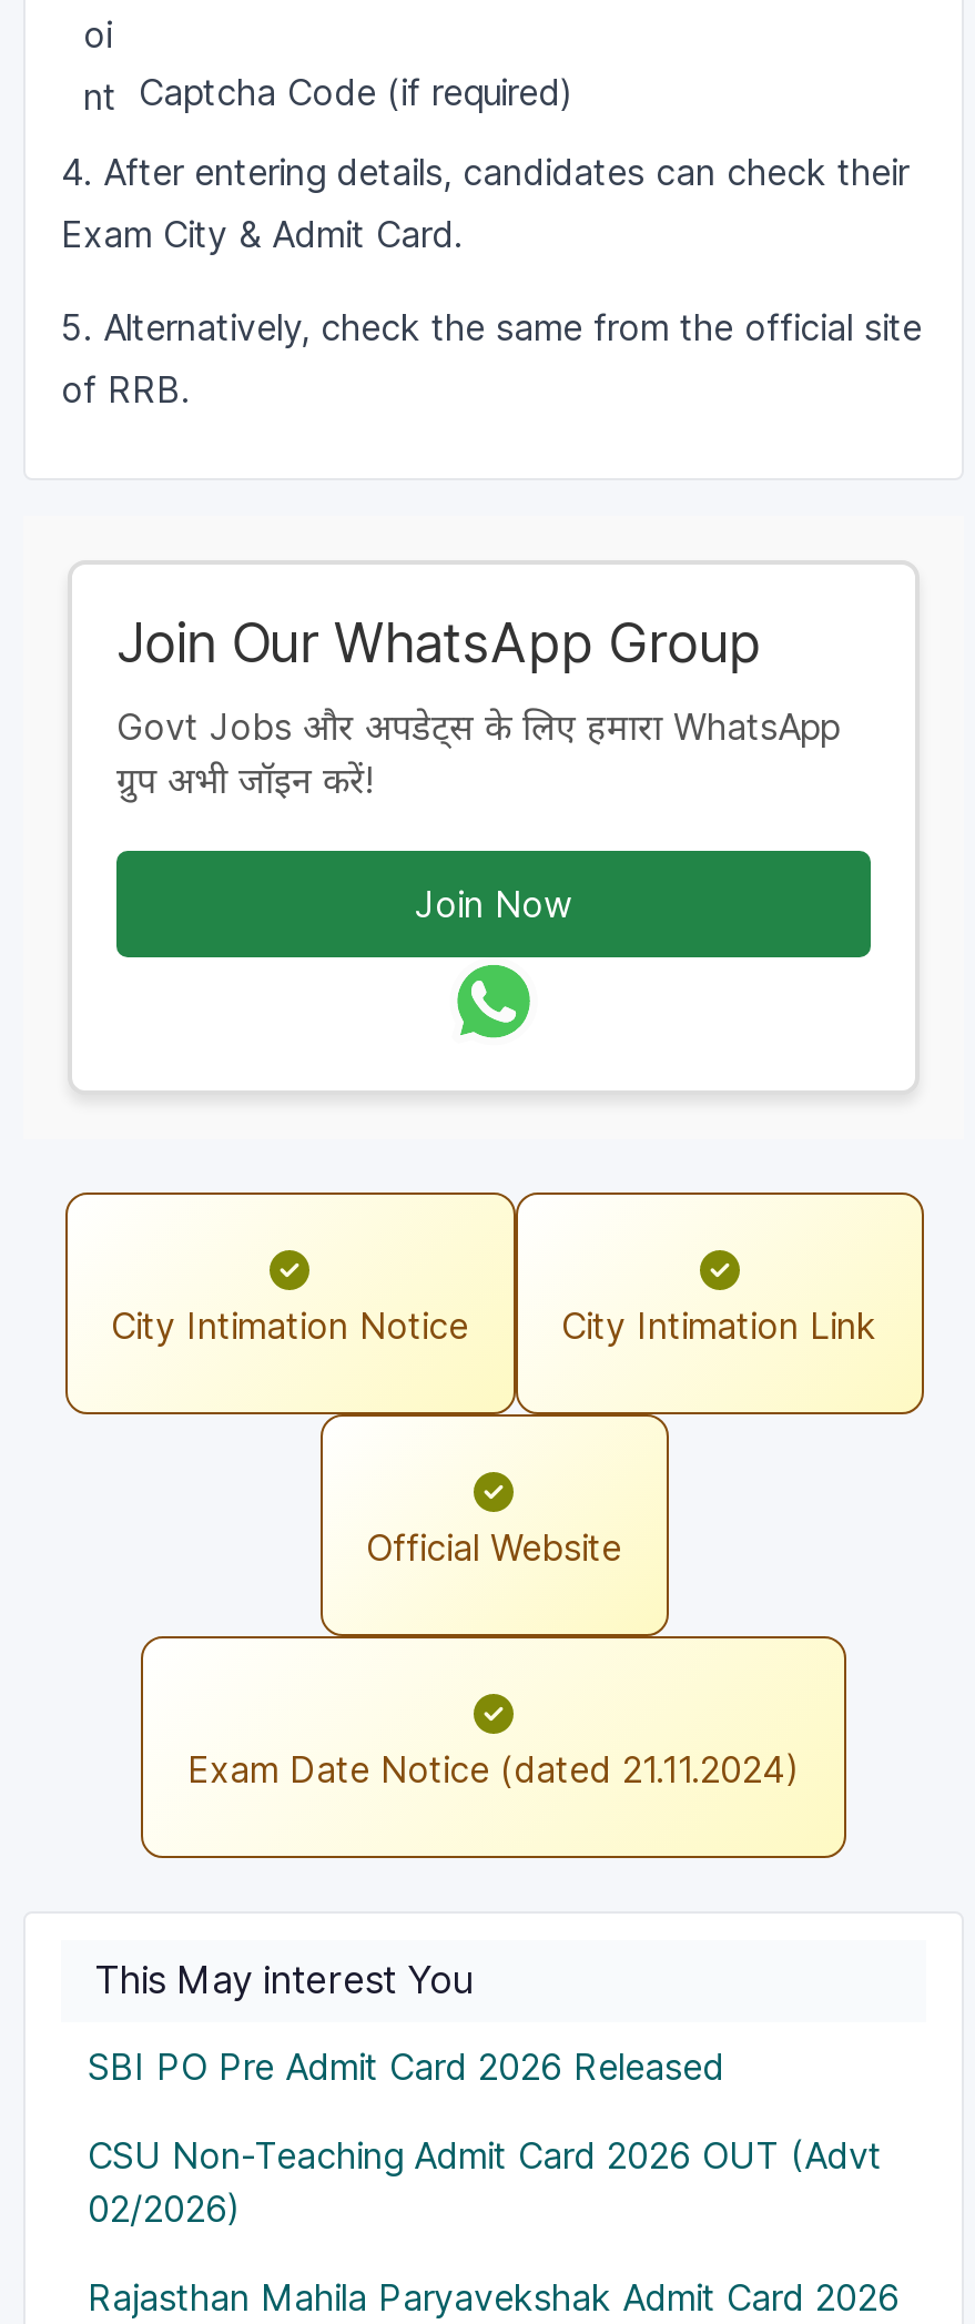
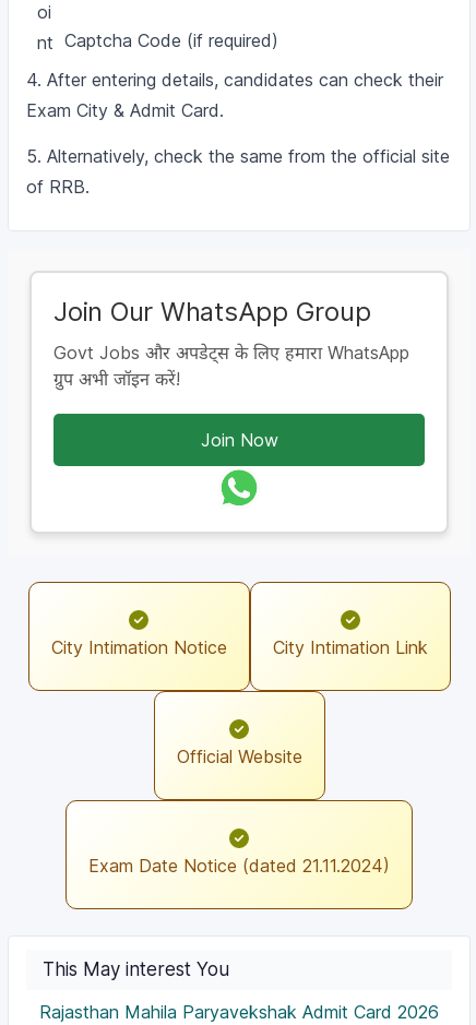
- SBI PO Pre Admit Card 2026 Released
- CSU Non-Teaching Admit Card 2026 OUT (Advt
- 02/2026)
